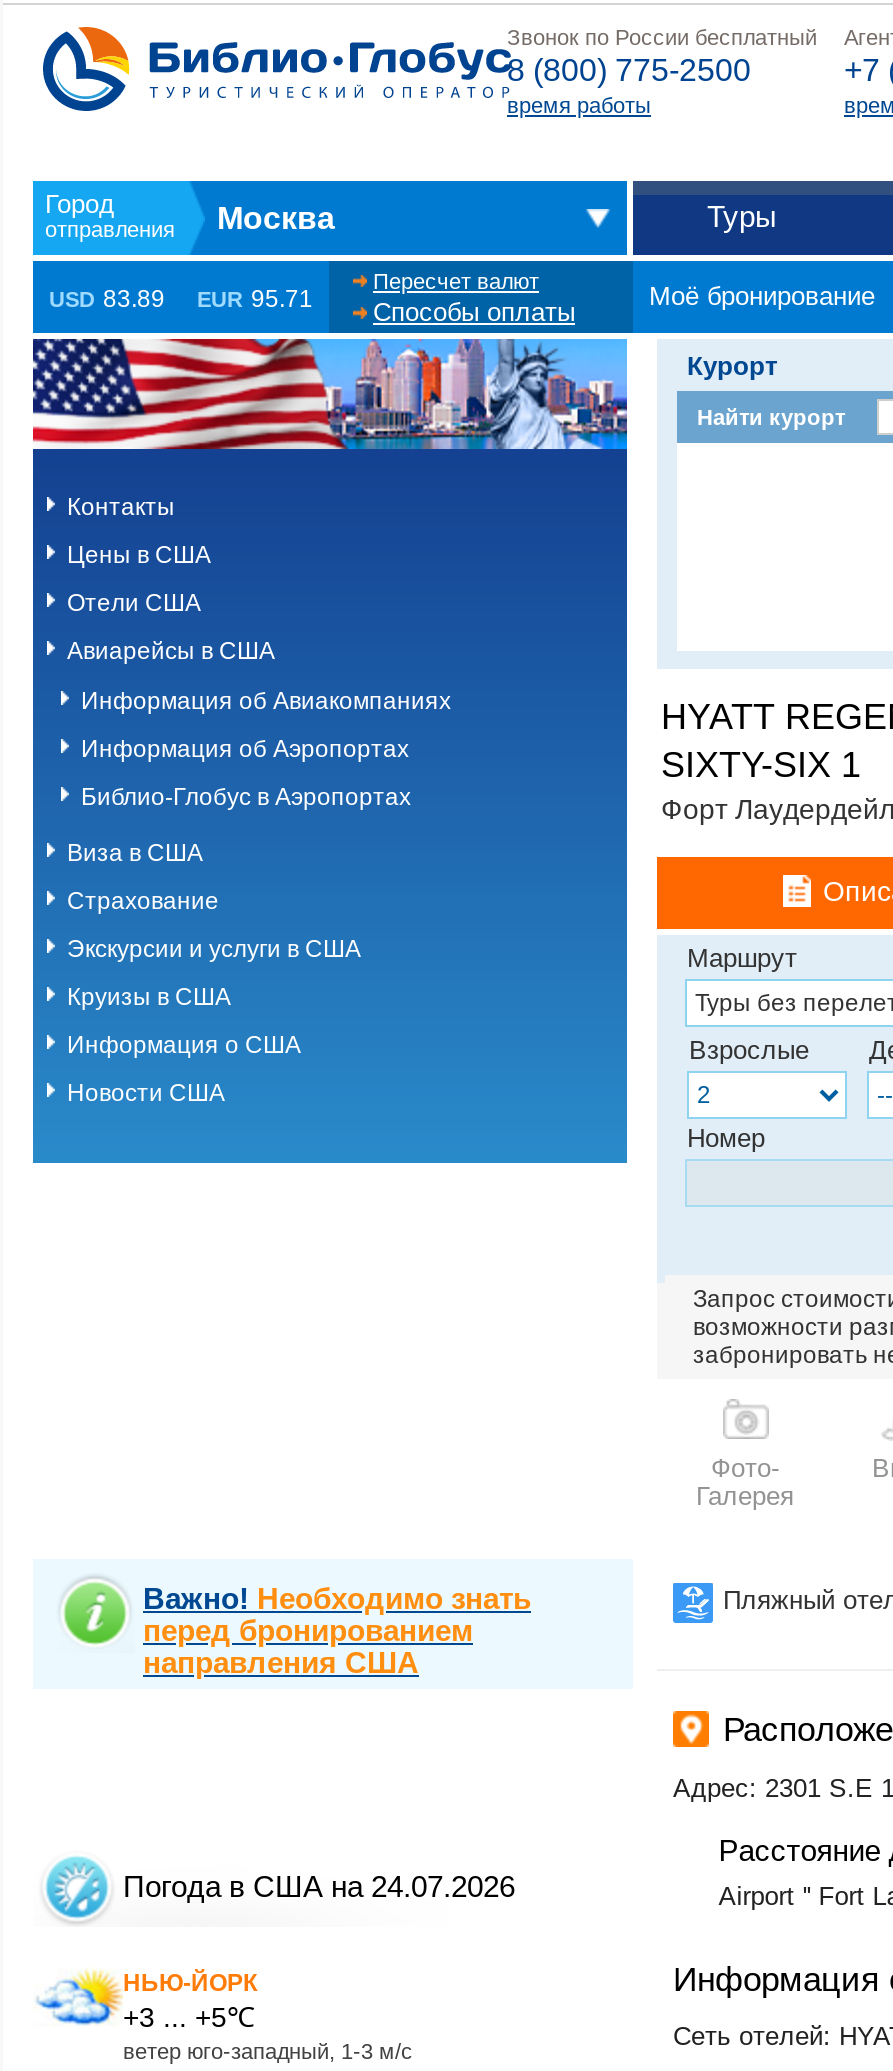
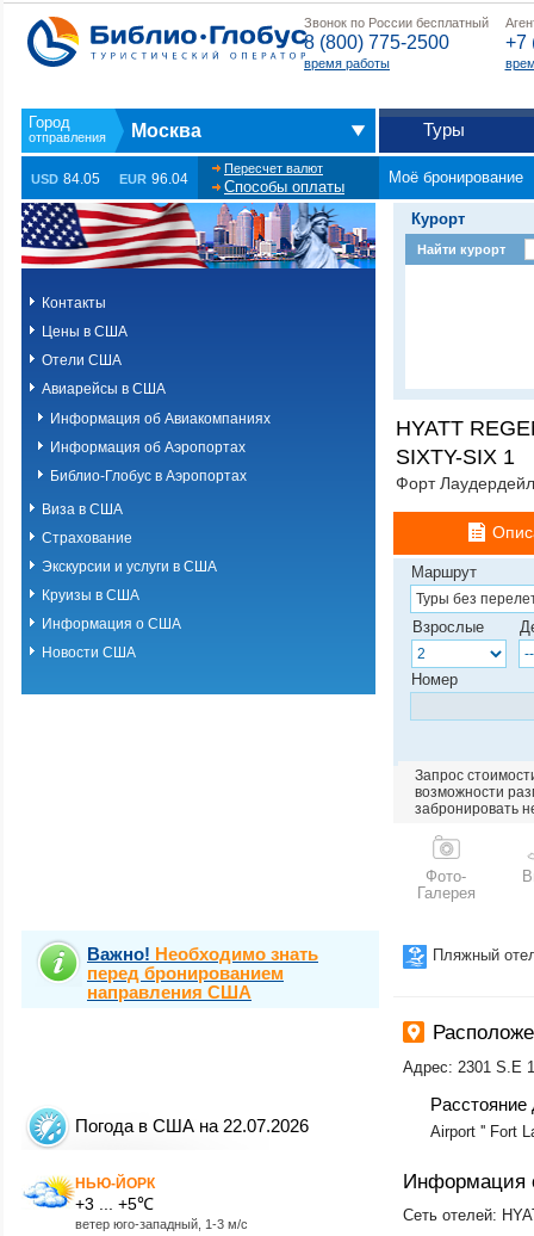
- USD 83.89
+ USD 84.05

- EUR 95.71
+ EUR 96.04

- Погода в США на 24.07.2026
+ Погода в США на 22.07.2026
